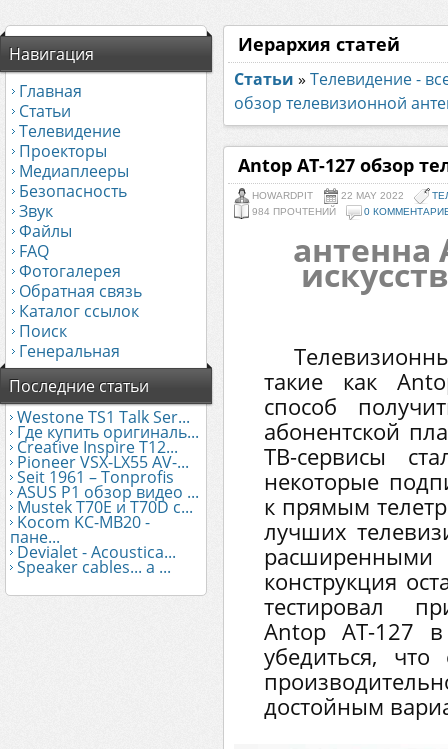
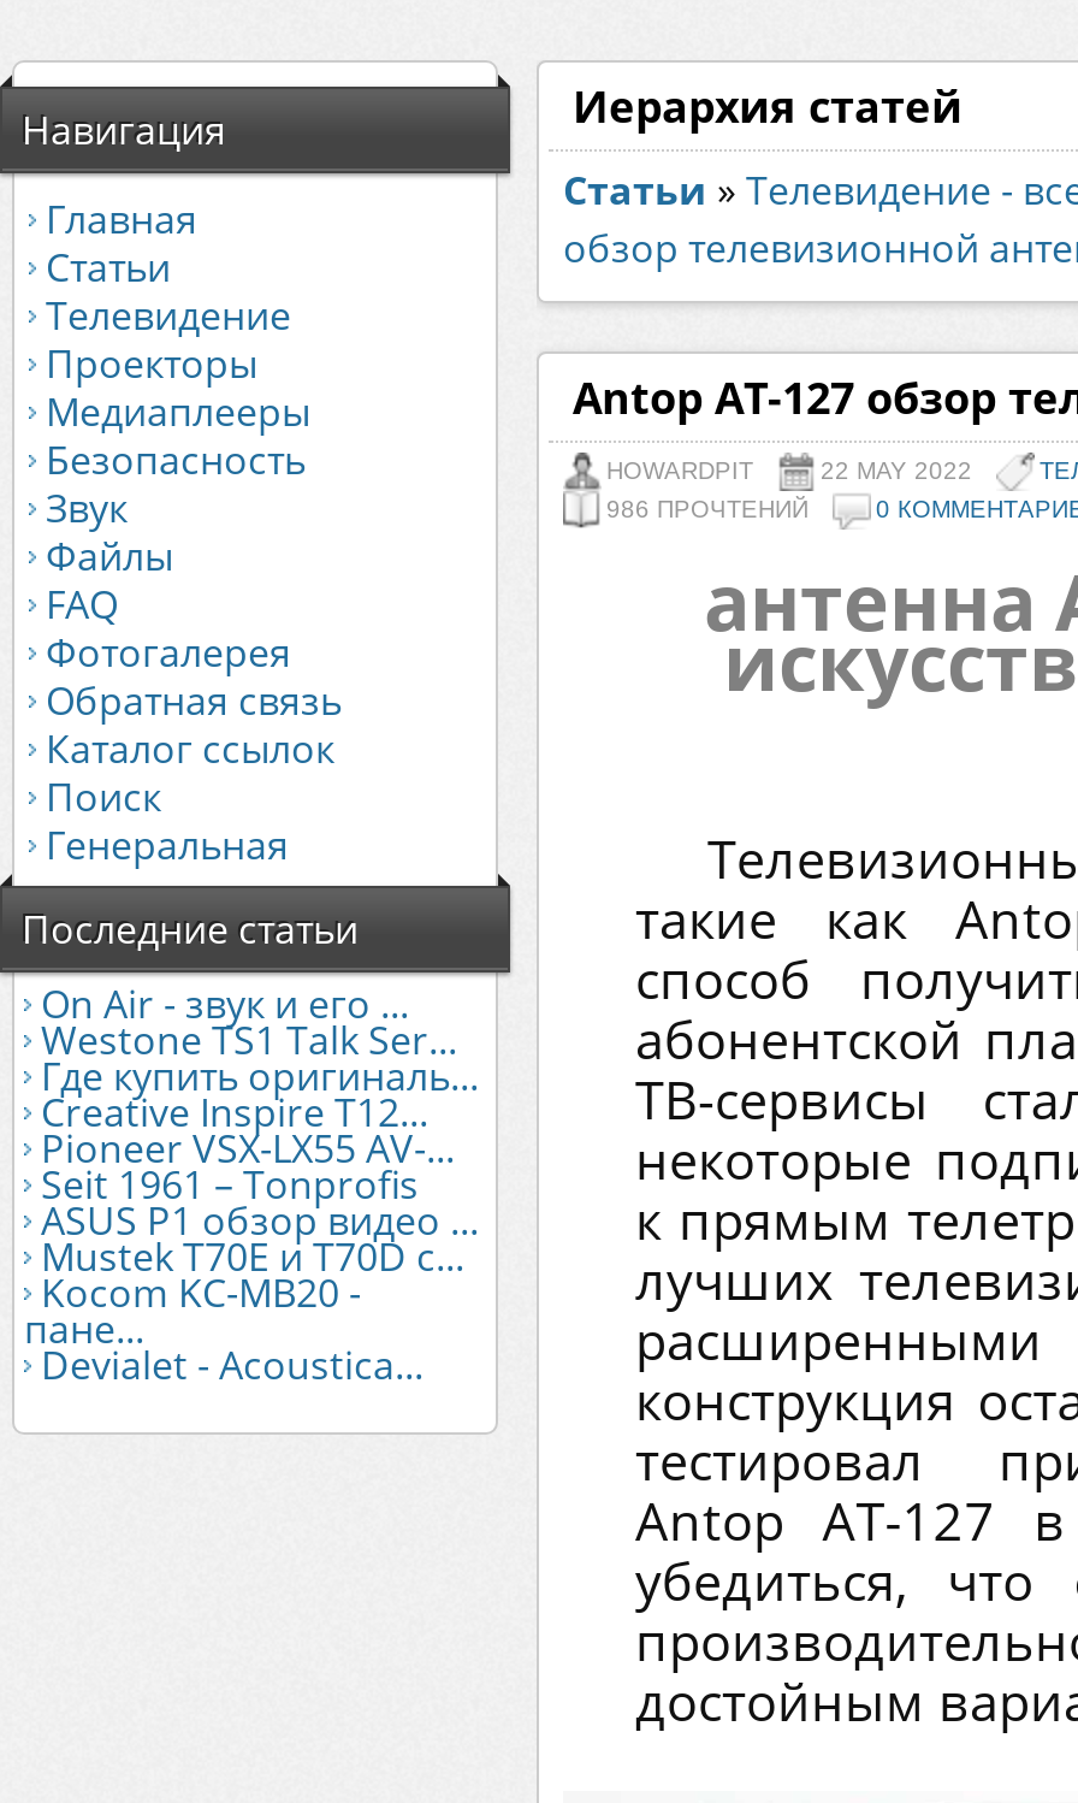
- 984 ПРОЧТЕНИЙ
+ 986 ПРОЧТЕНИЙ

+ On Air - звук и его ...

- Speaker cables... a ...
